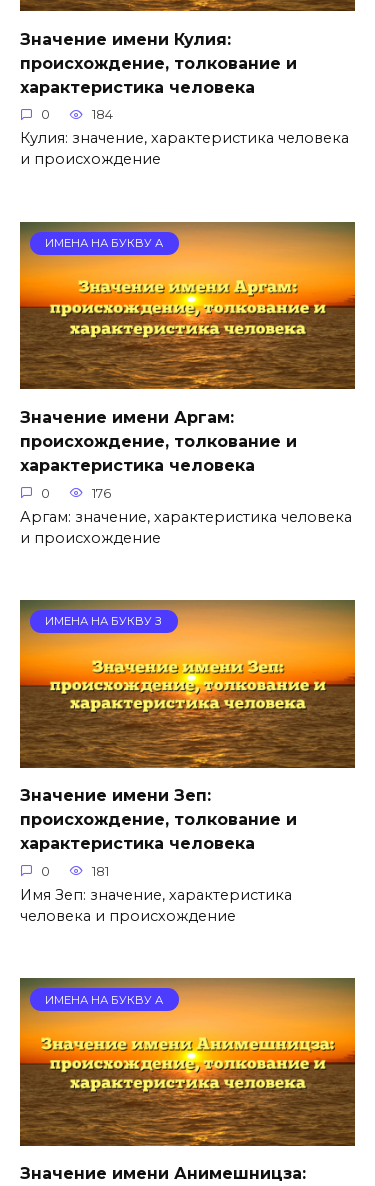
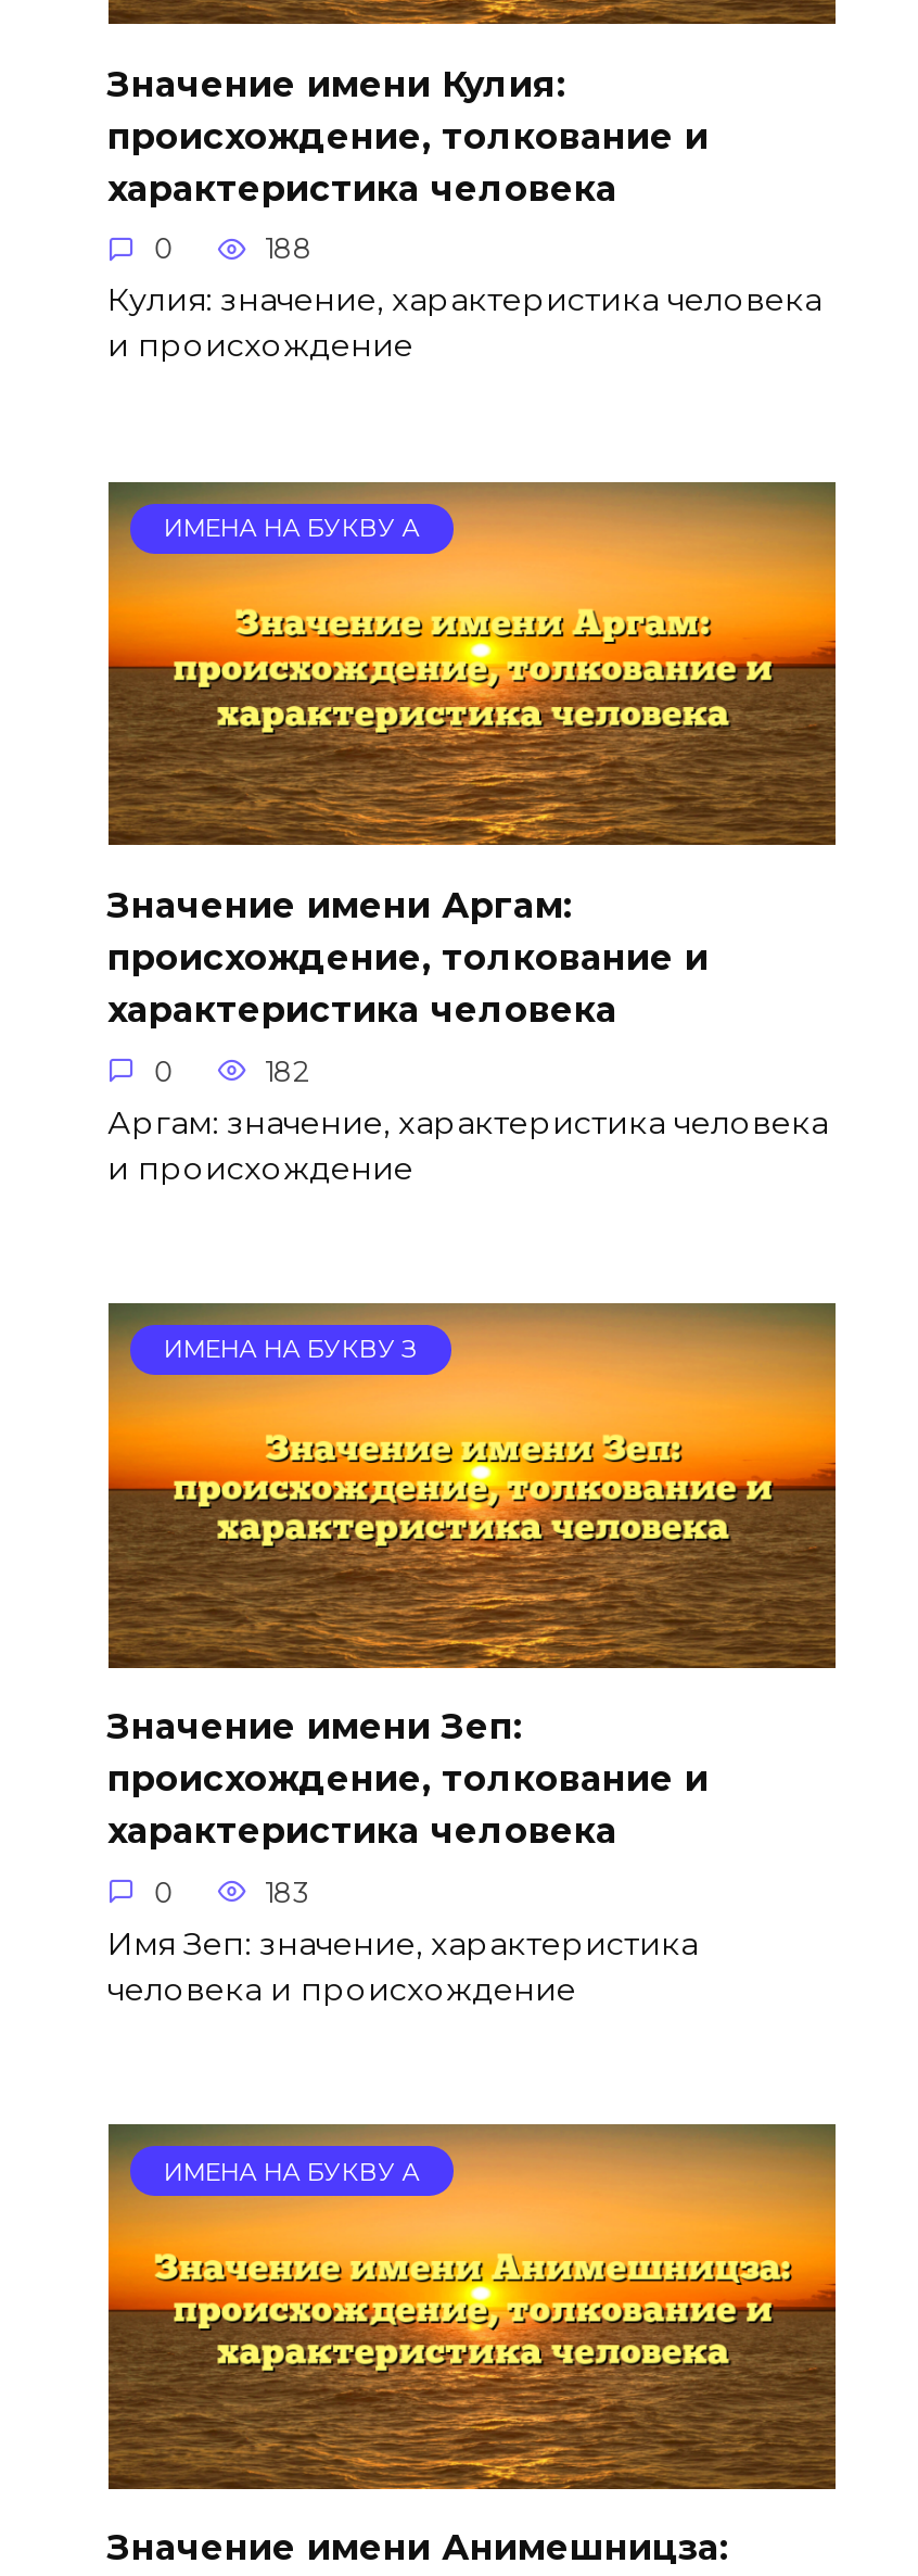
- 184
+ 188

- 176
+ 182

- 181
+ 183
